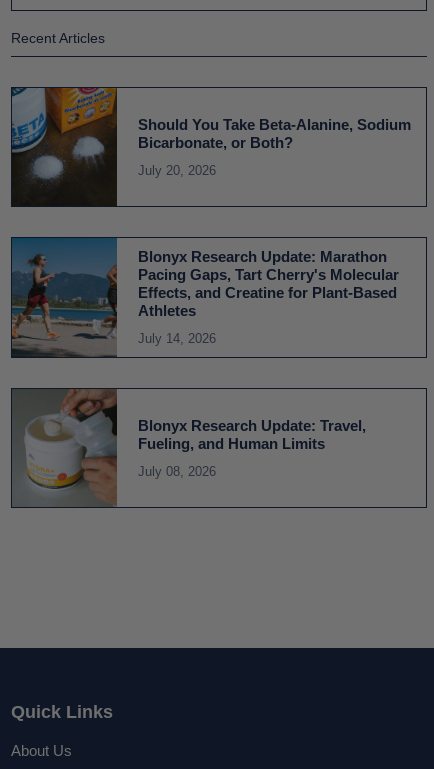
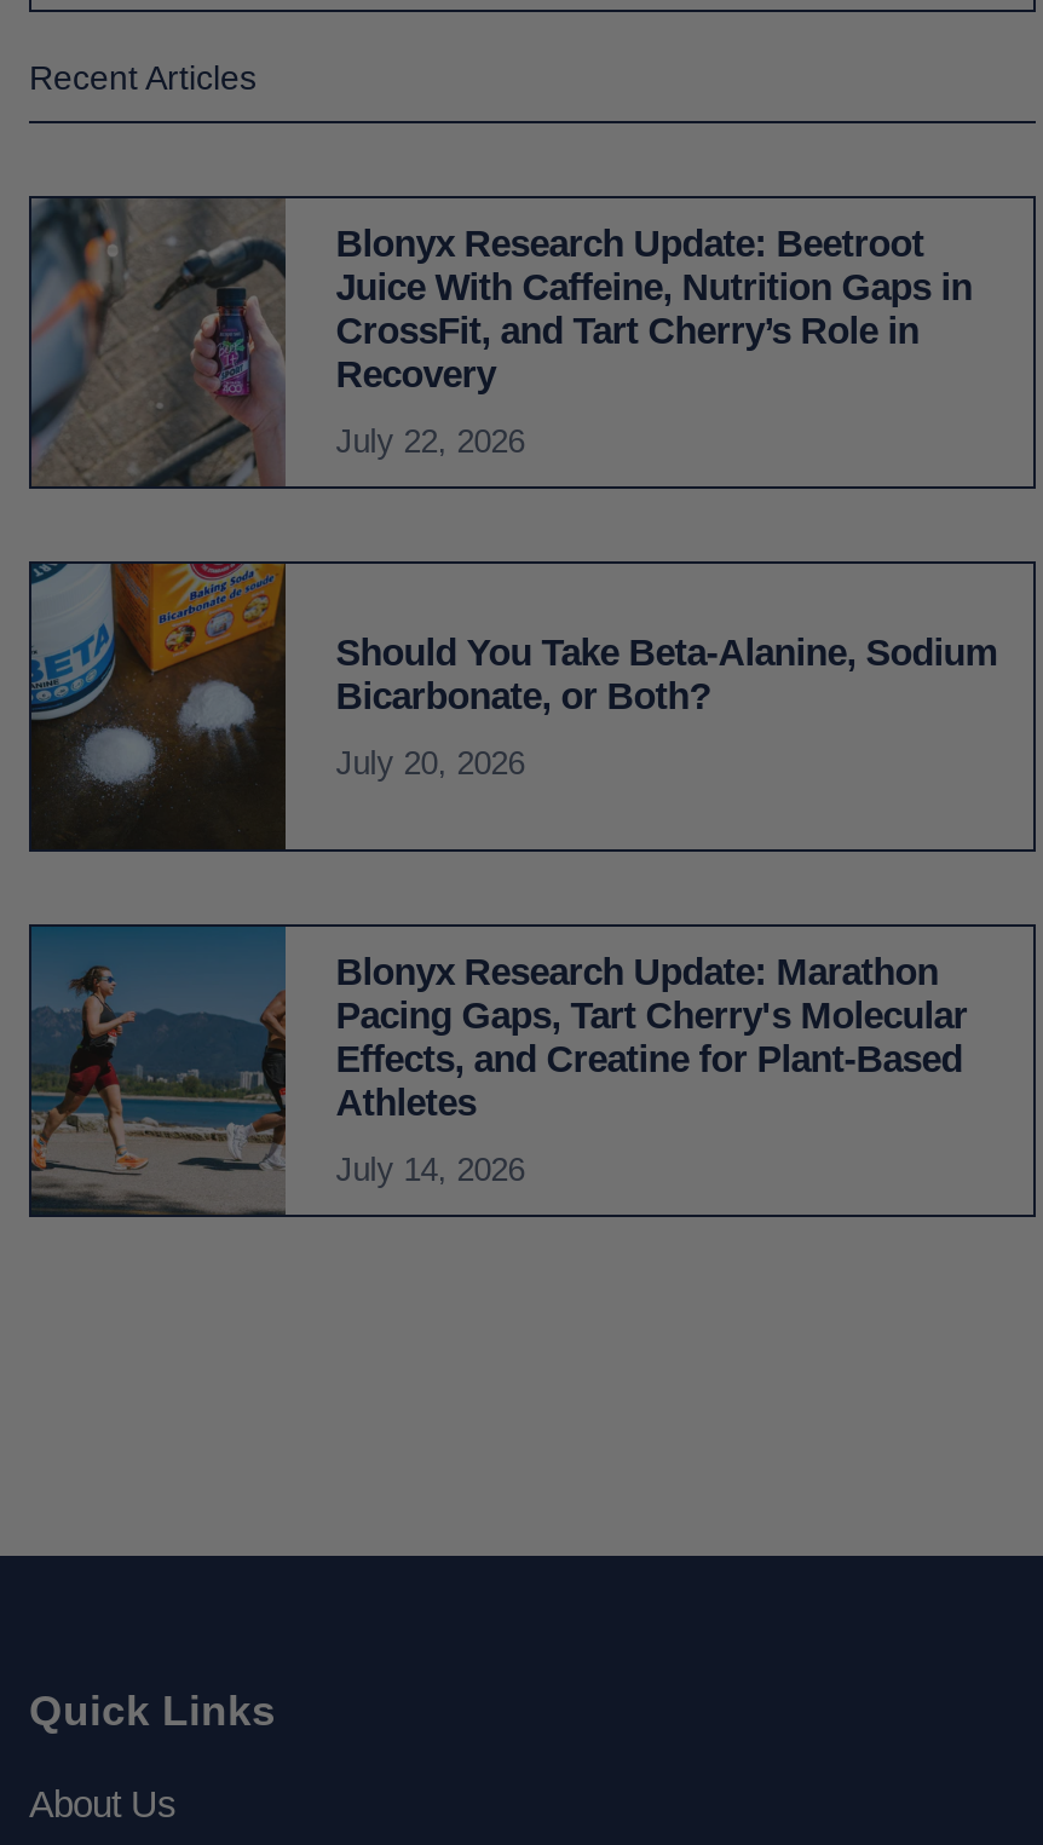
+ [image]
+ Blonyx Research Update: Beetroot
+ Juice With Caffeine, Nutrition Gaps in
+ CrossFit, and Tart Cherry’s Role in
+ Recovery
+ July 22, 2026

moved down: [image] | Should You Take Beta-Alanine, Sodium | Bicarbonate, or Both? | ... | Athletes | July 14, 2026

- [image]
- Blonyx Research Update: Travel,
- Fueling, and Human Limits
- July 08, 2026
